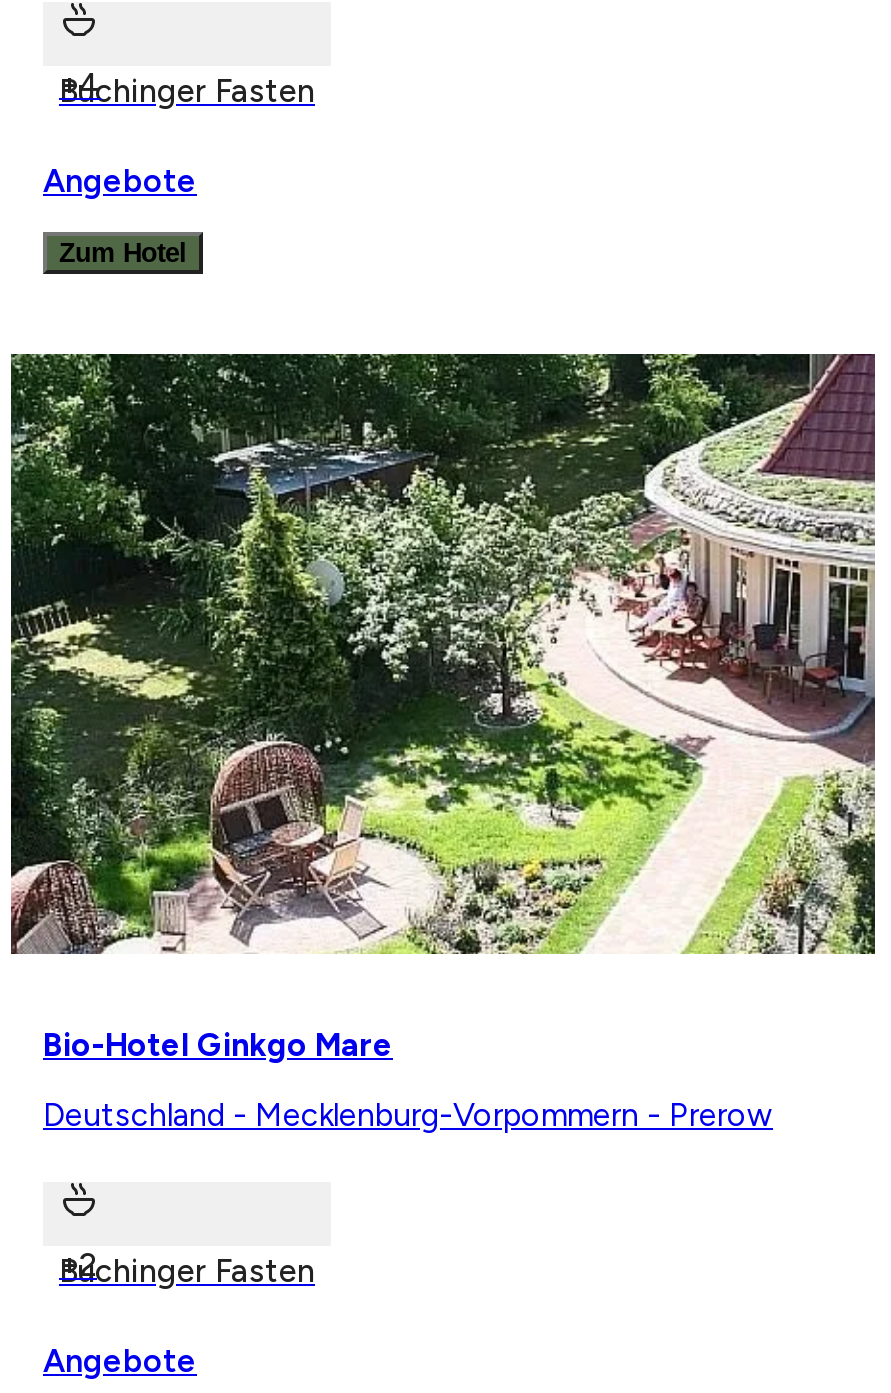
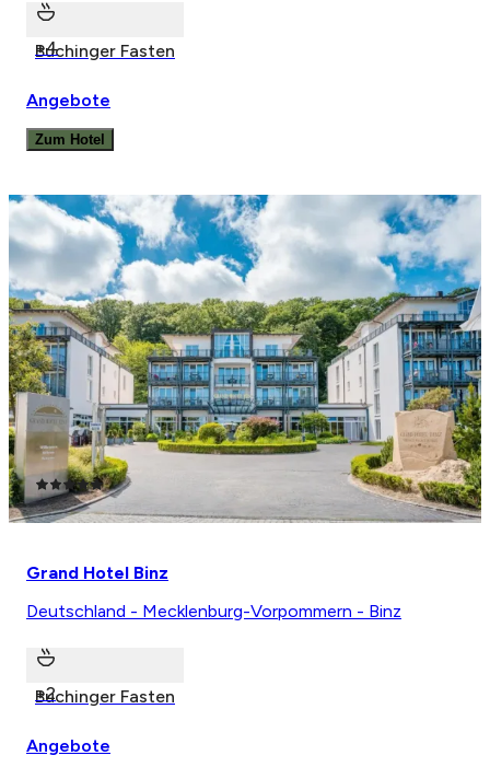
- [image]
- Bio-Hotel Ginkgo Mare
+ [image]
+ Grand Hotel Binz

- Deutschland - Mecklenburg-Vorpommern - Prerow
+ Deutschland - Mecklenburg-Vorpommern - Binz
